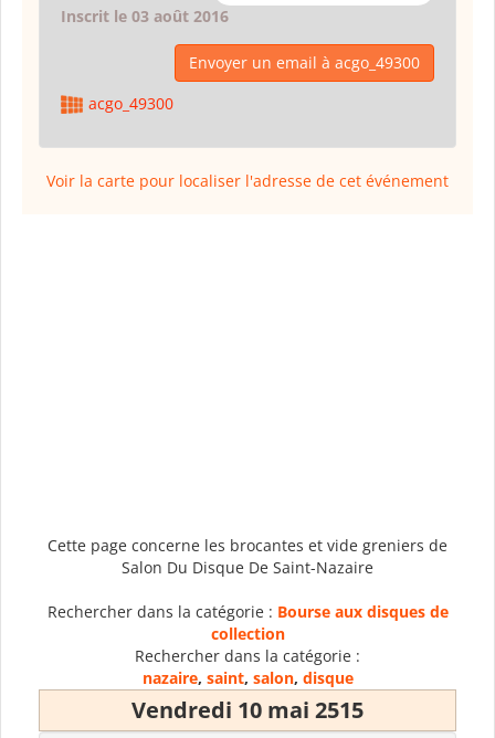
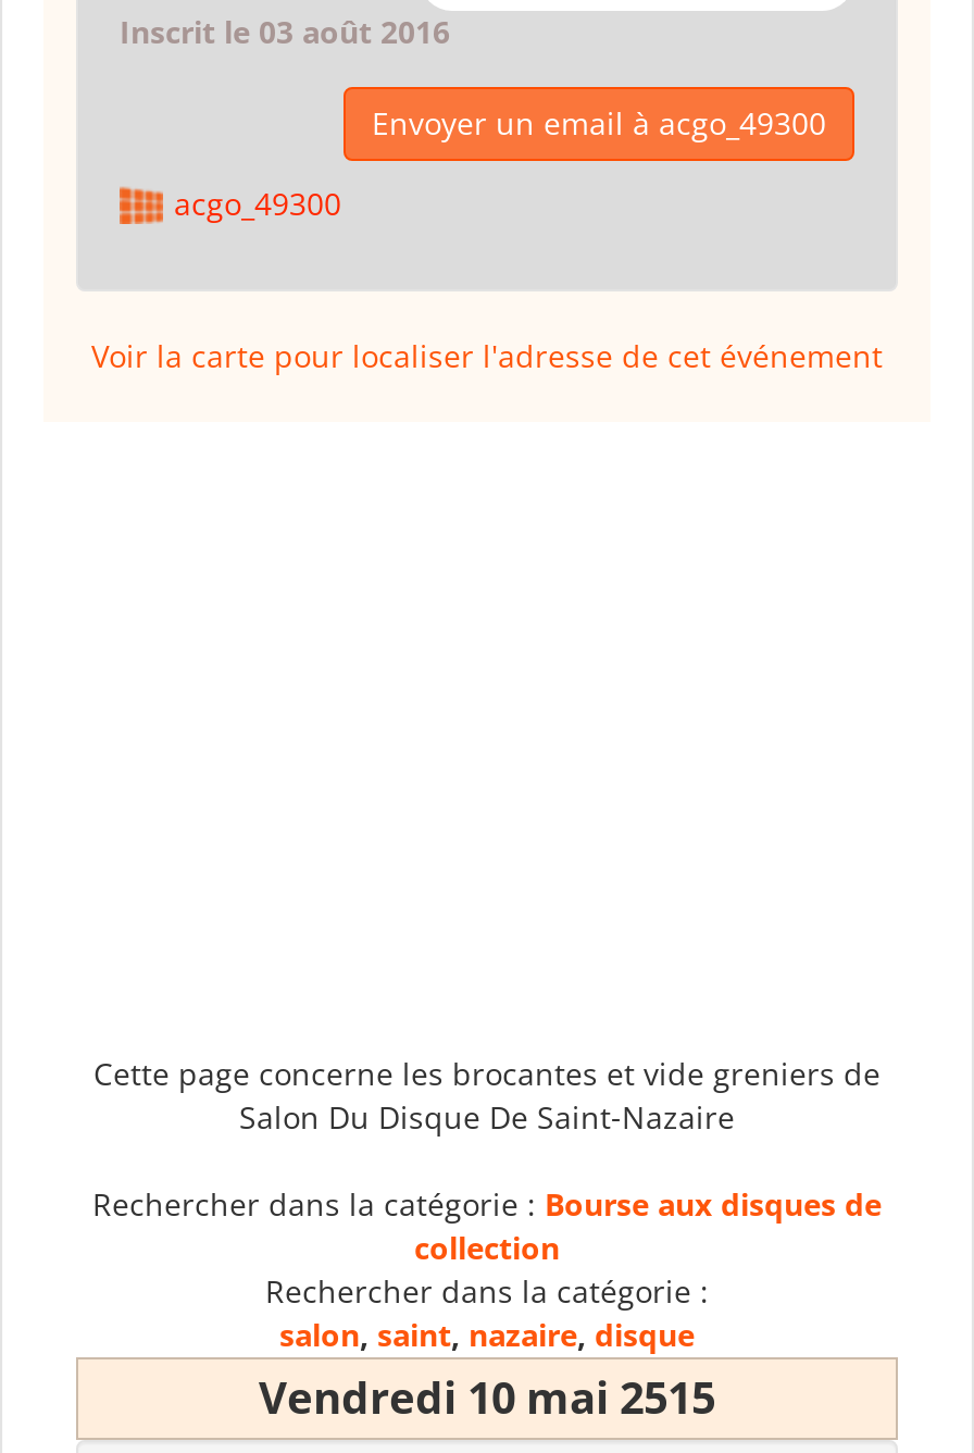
- nazaire, saint, salon, disque
+ salon, saint, nazaire, disque
